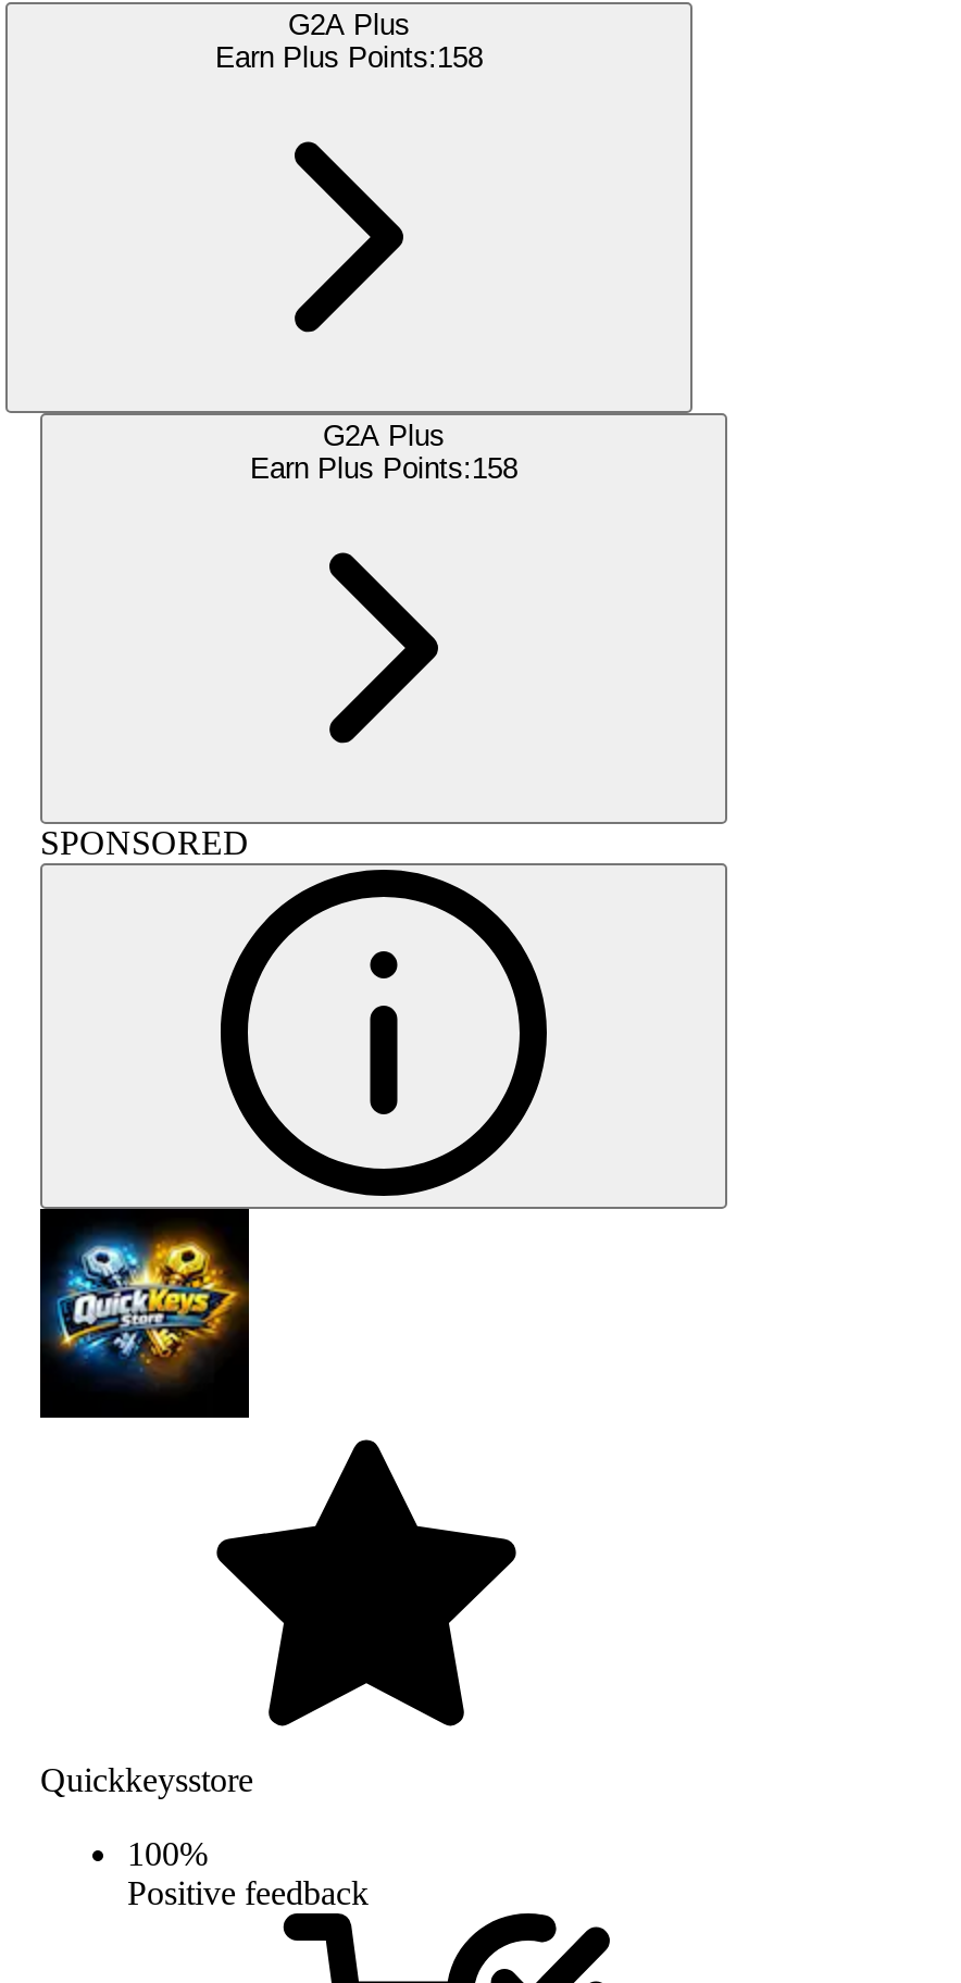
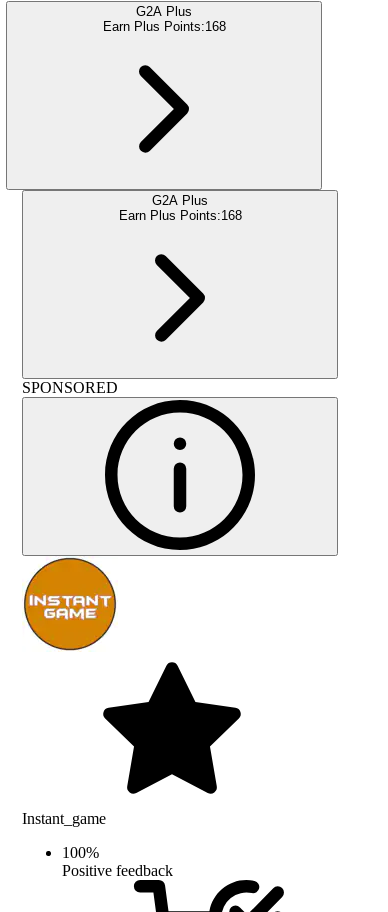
- Earn Plus Points:158
+ Earn Plus Points:168

- Earn Plus Points:158
+ Earn Plus Points:168

- [image]
+ [image]

- Quickkeysstore
+ Instant_game
